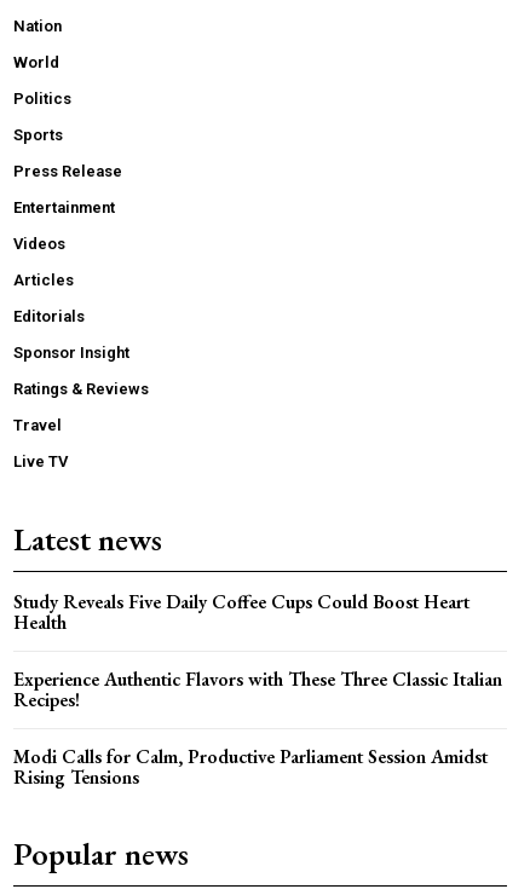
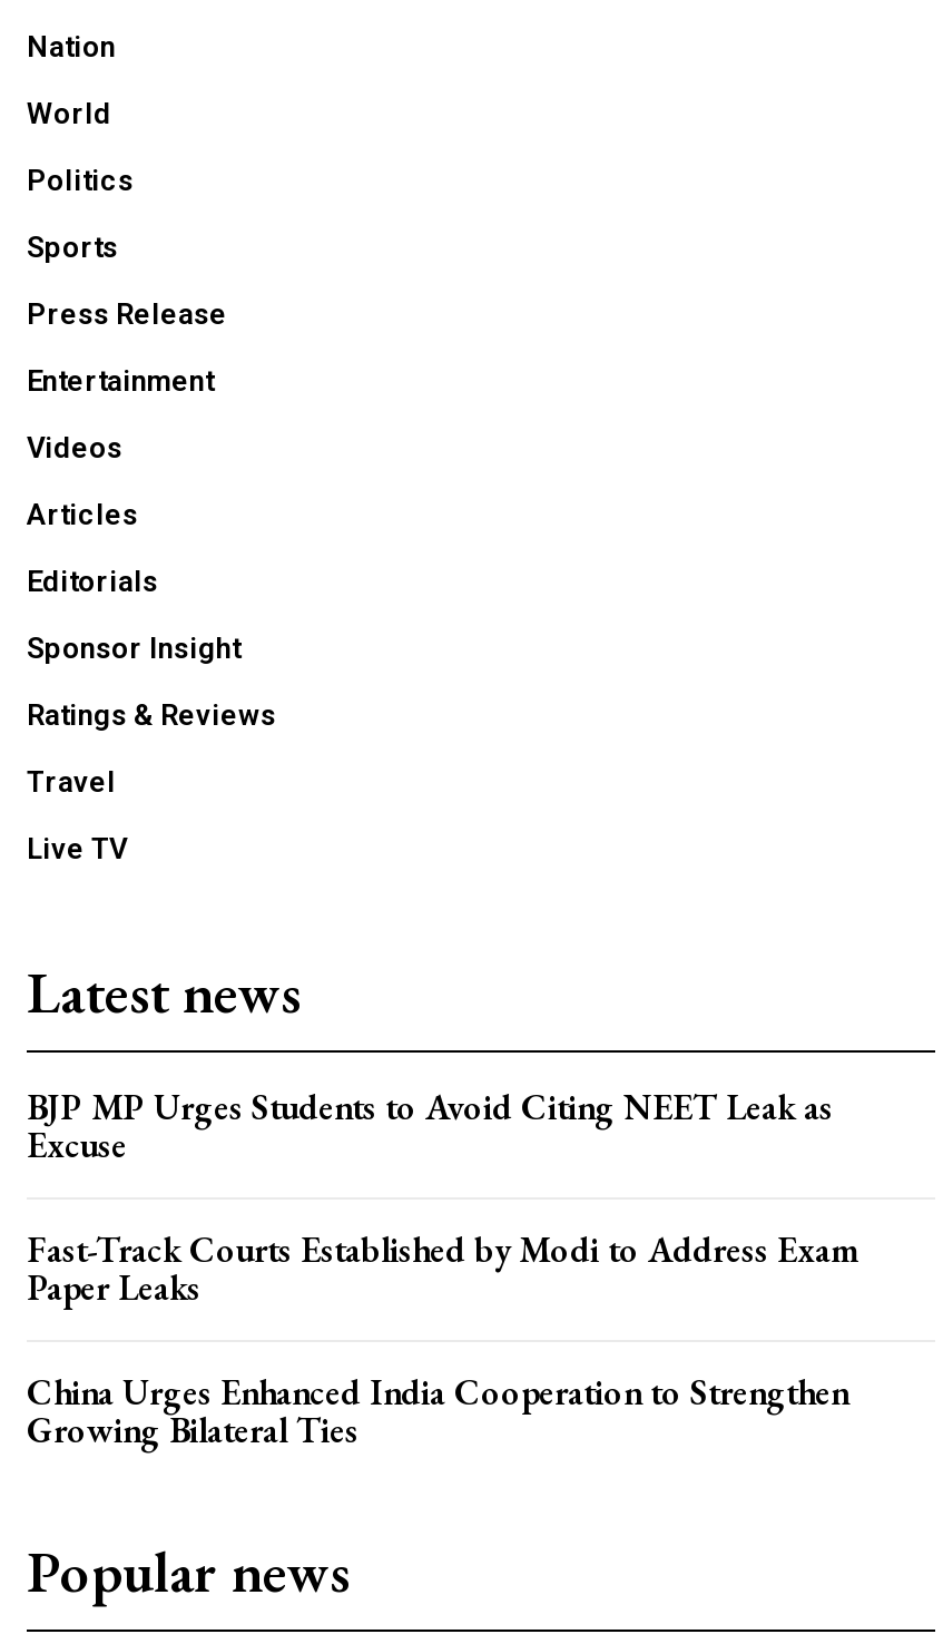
- Study Reveals Five Daily Coffee Cups Could Boost Heart
- Health
+ BJP MP Urges Students to Avoid Citing NEET Leak as
+ Excuse

- Experience Authentic Flavors with These Three Classic Italian
- Recipes!
+ Fast-Track Courts Established by Modi to Address Exam
+ Paper Leaks

- Modi Calls for Calm, Productive Parliament Session Amidst
- Rising Tensions
+ China Urges Enhanced India Cooperation to Strengthen
+ Growing Bilateral Ties
